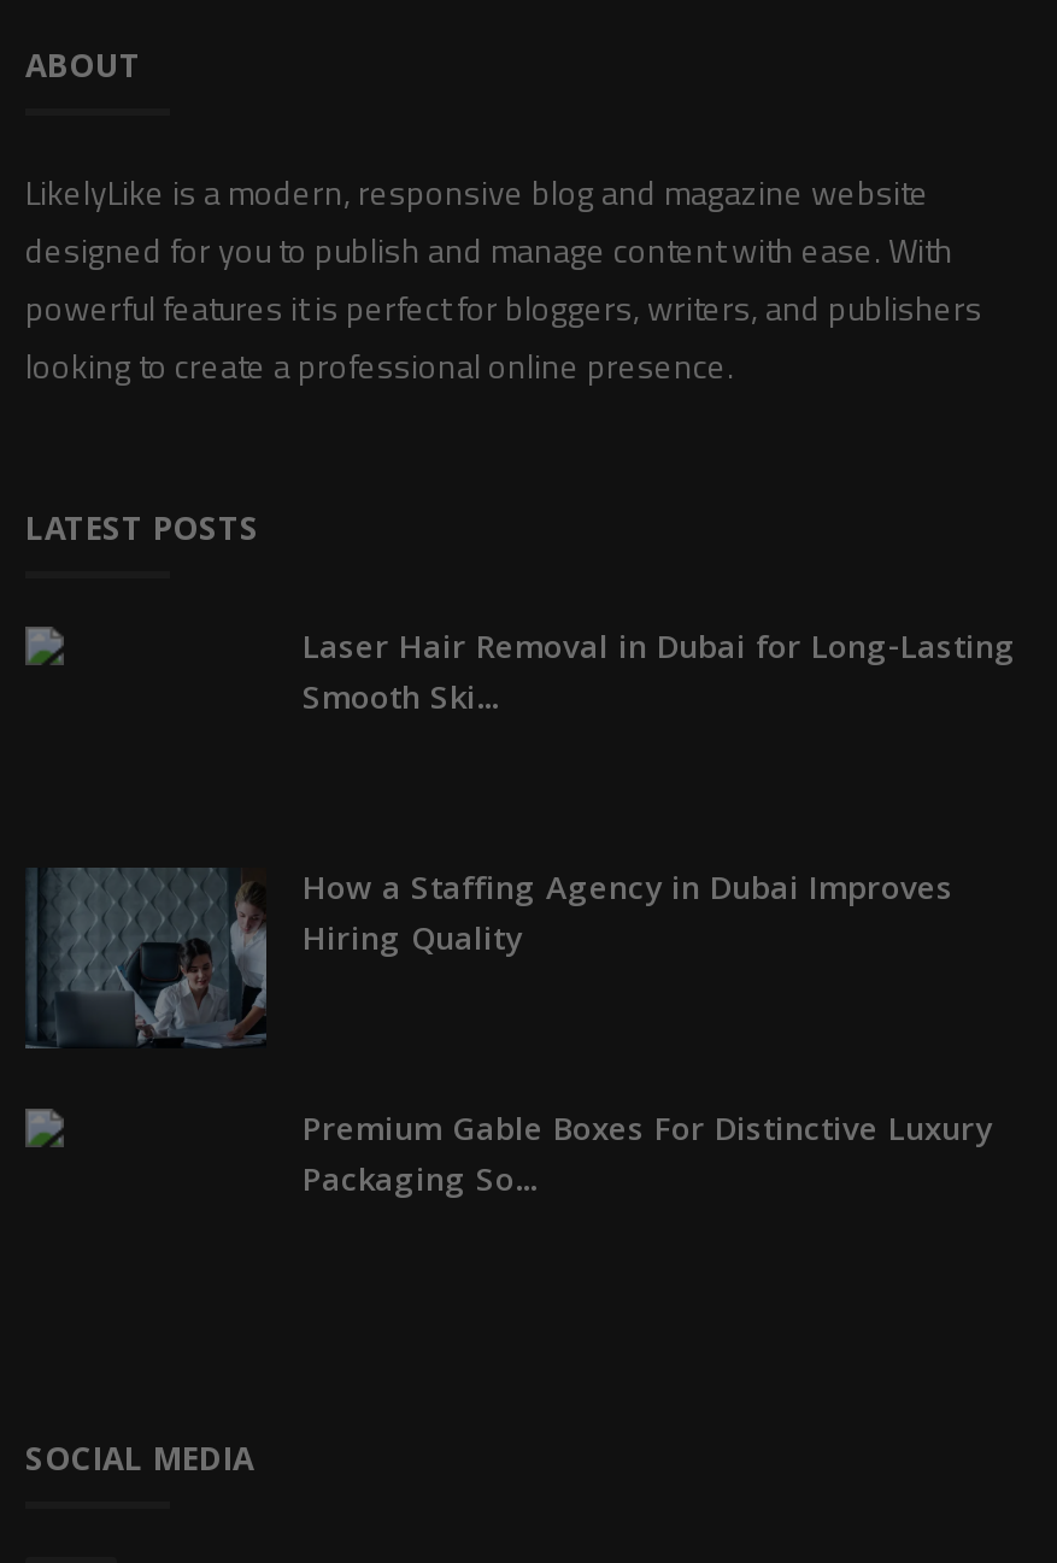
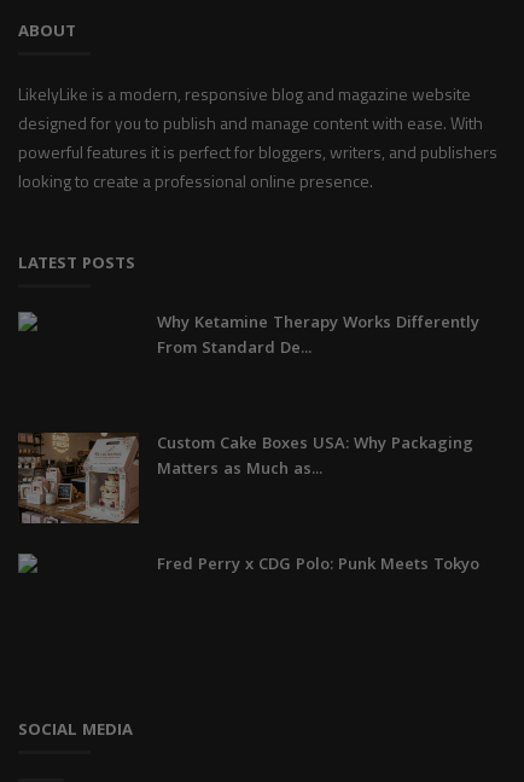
- Laser Hair Removal in Dubai for Long-Lasting
- Smooth Ski...
+ Why Ketamine Therapy Works Differently
+ From Standard De...

- [image]
- How a Staffing Agency in Dubai Improves
- Hiring Quality
+ [image]
+ Custom Cake Boxes USA: Why Packaging
+ Matters as Much as...

- Premium Gable Boxes For Distinctive Luxury
- Packaging So...
+ Fred Perry x CDG Polo: Punk Meets Tokyo
